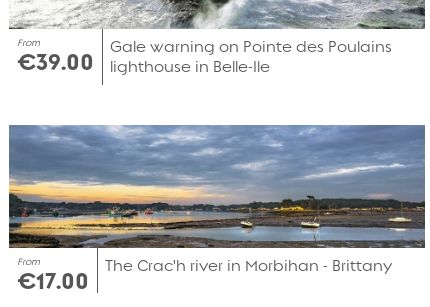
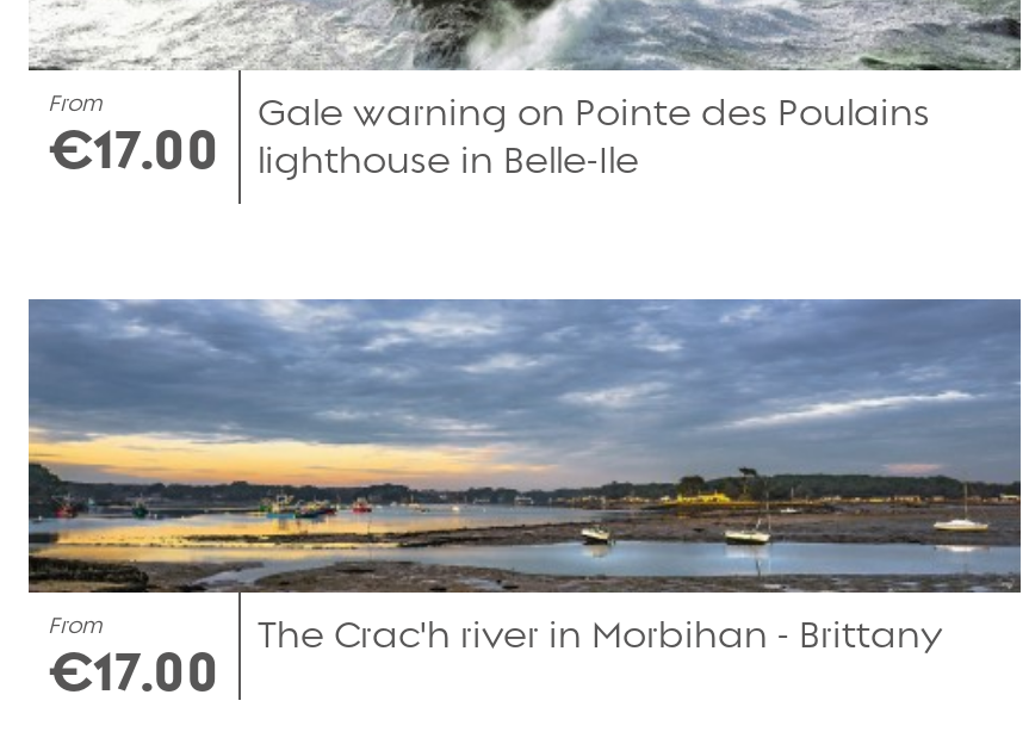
- €39.00 lighthouse in Belle-Ile
+ €17.00 lighthouse in Belle-Ile
